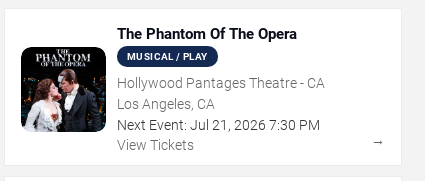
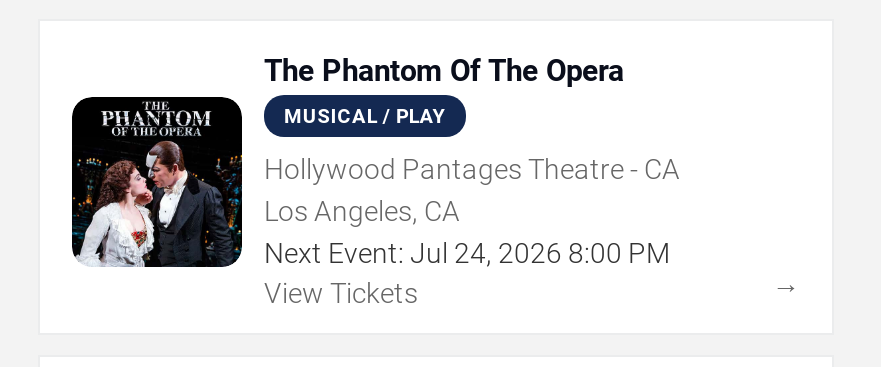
- Next Event: Jul 21, 2026 7:30 PM
+ Next Event: Jul 24, 2026 8:00 PM
